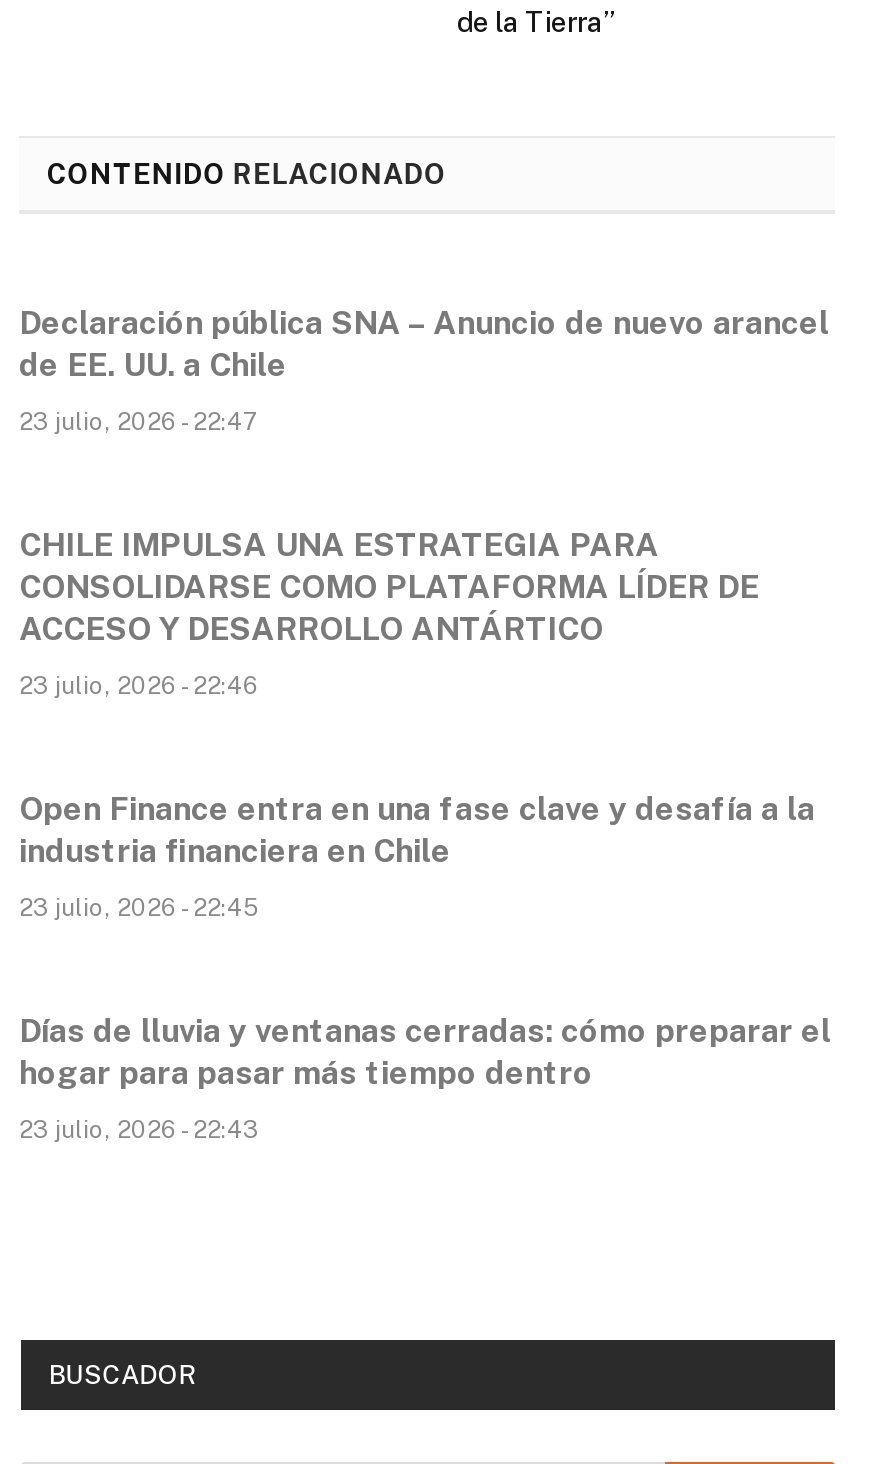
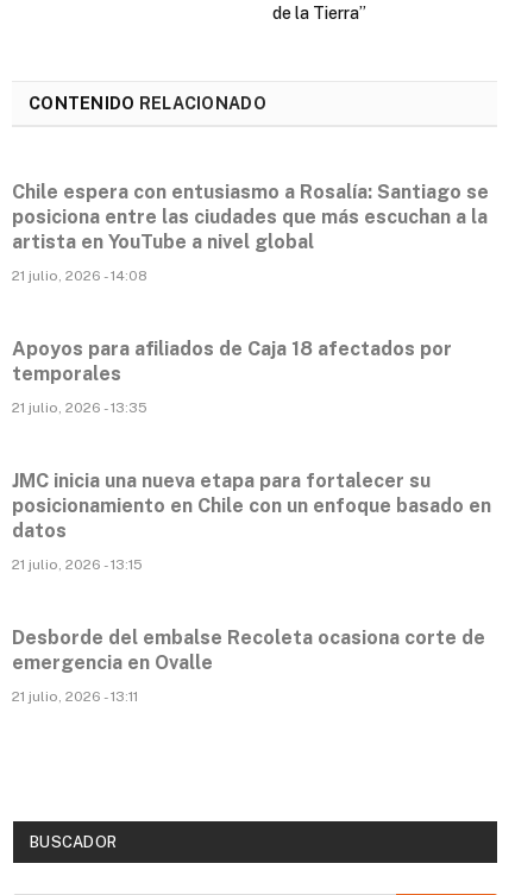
- Declaración pública SNA – Anuncio de nuevo arancel
- de EE. UU. a Chile
+ Chile espera con entusiasmo a Rosalía: Santiago se
+ posiciona entre las ciudades que más escuchan a la
+ artista en YouTube a nivel global

- 23 julio, 2026 - 22:47
+ 21 julio, 2026 - 14:08

- CHILE IMPULSA UNA ESTRATEGIA PARA
- CONSOLIDARSE COMO PLATAFORMA LÍDER DE
- ACCESO Y DESARROLLO ANTÁRTICO
+ Apoyos para afiliados de Caja 18 afectados por
+ temporales

- 23 julio, 2026 - 22:46
+ 21 julio, 2026 - 13:35

- Open Finance entra en una fase clave y desafía a la
- industria financiera en Chile
+ JMC inicia una nueva etapa para fortalecer su
+ posicionamiento en Chile con un enfoque basado en
+ datos

- 23 julio, 2026 - 22:45
+ 21 julio, 2026 - 13:15

- Días de lluvia y ventanas cerradas: cómo preparar el
- hogar para pasar más tiempo dentro
+ Desborde del embalse Recoleta ocasiona corte de
+ emergencia en Ovalle

- 23 julio, 2026 - 22:43
+ 21 julio, 2026 - 13:11
